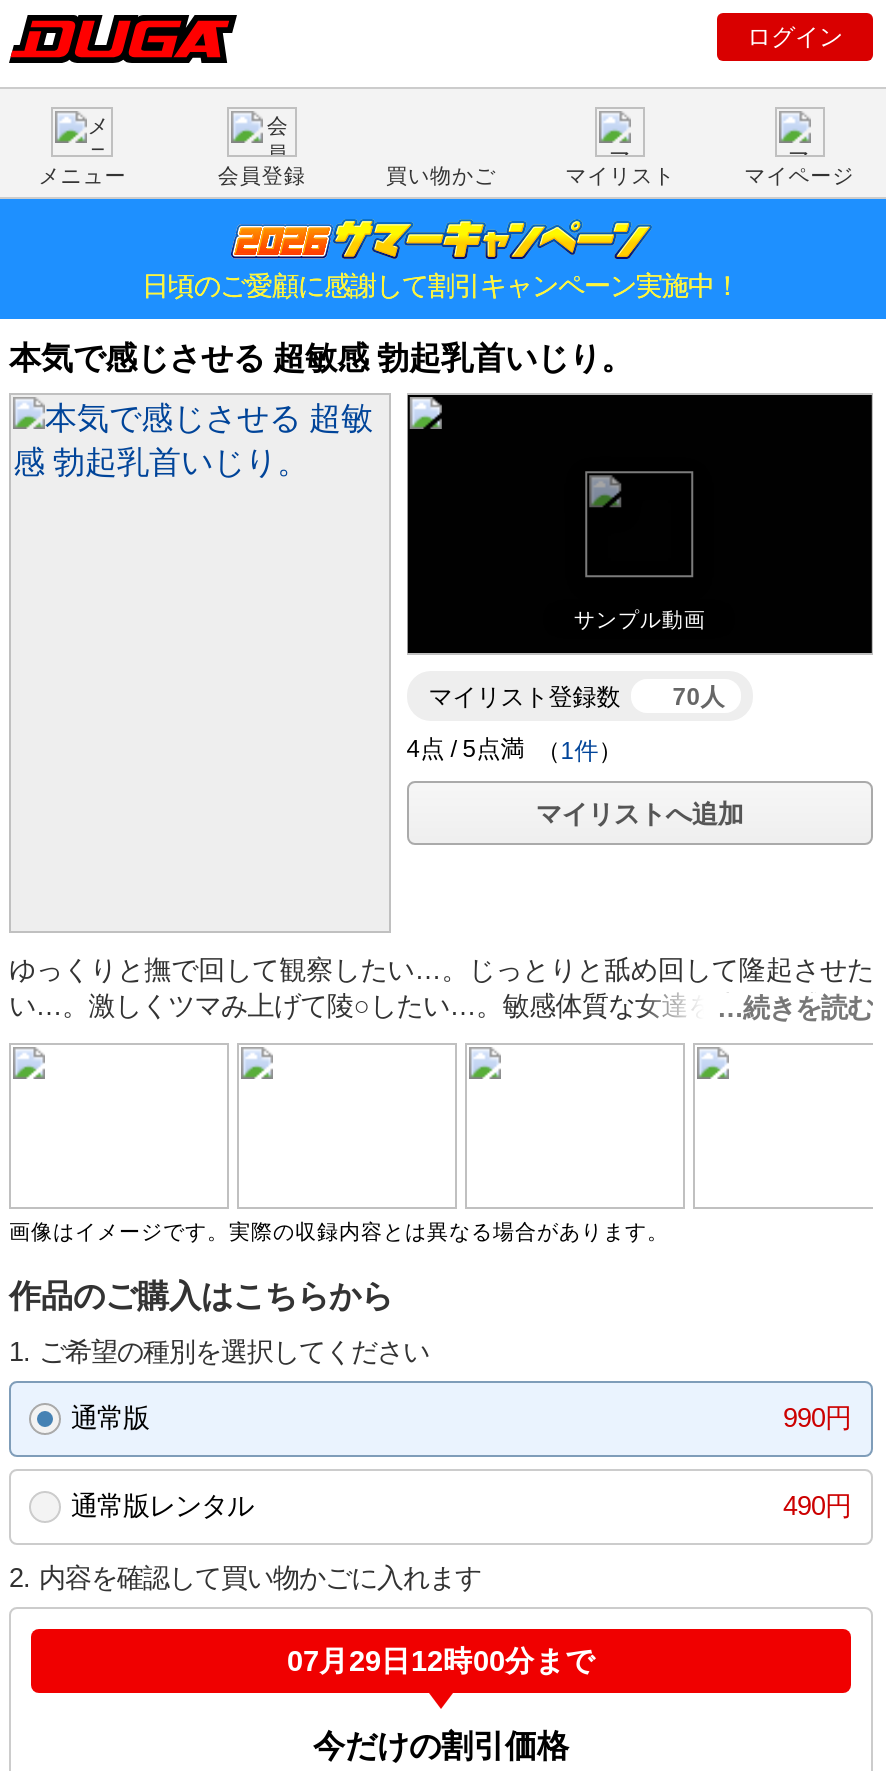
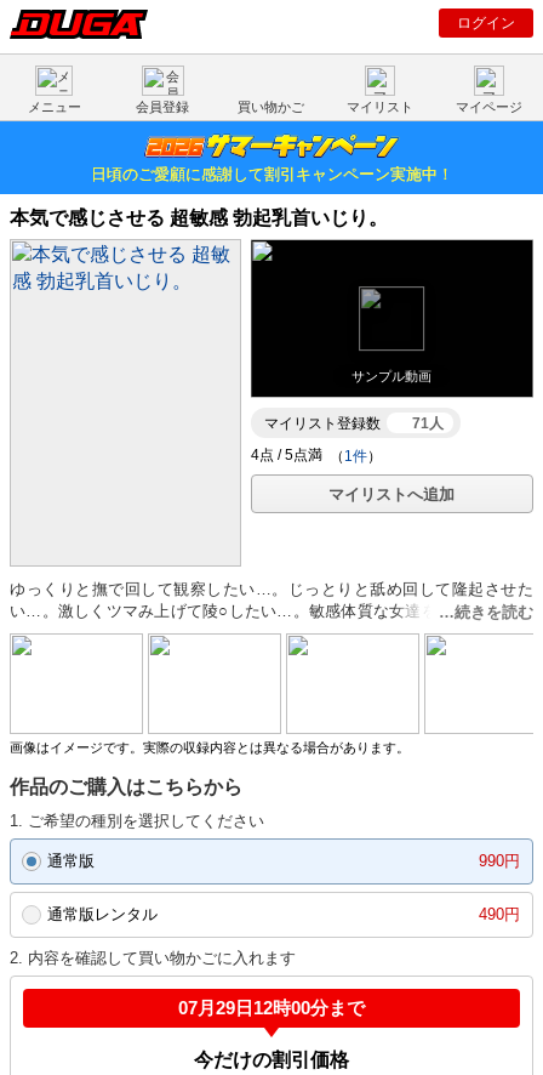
- マイリスト登録数 70人
+ マイリスト登録数 71人
